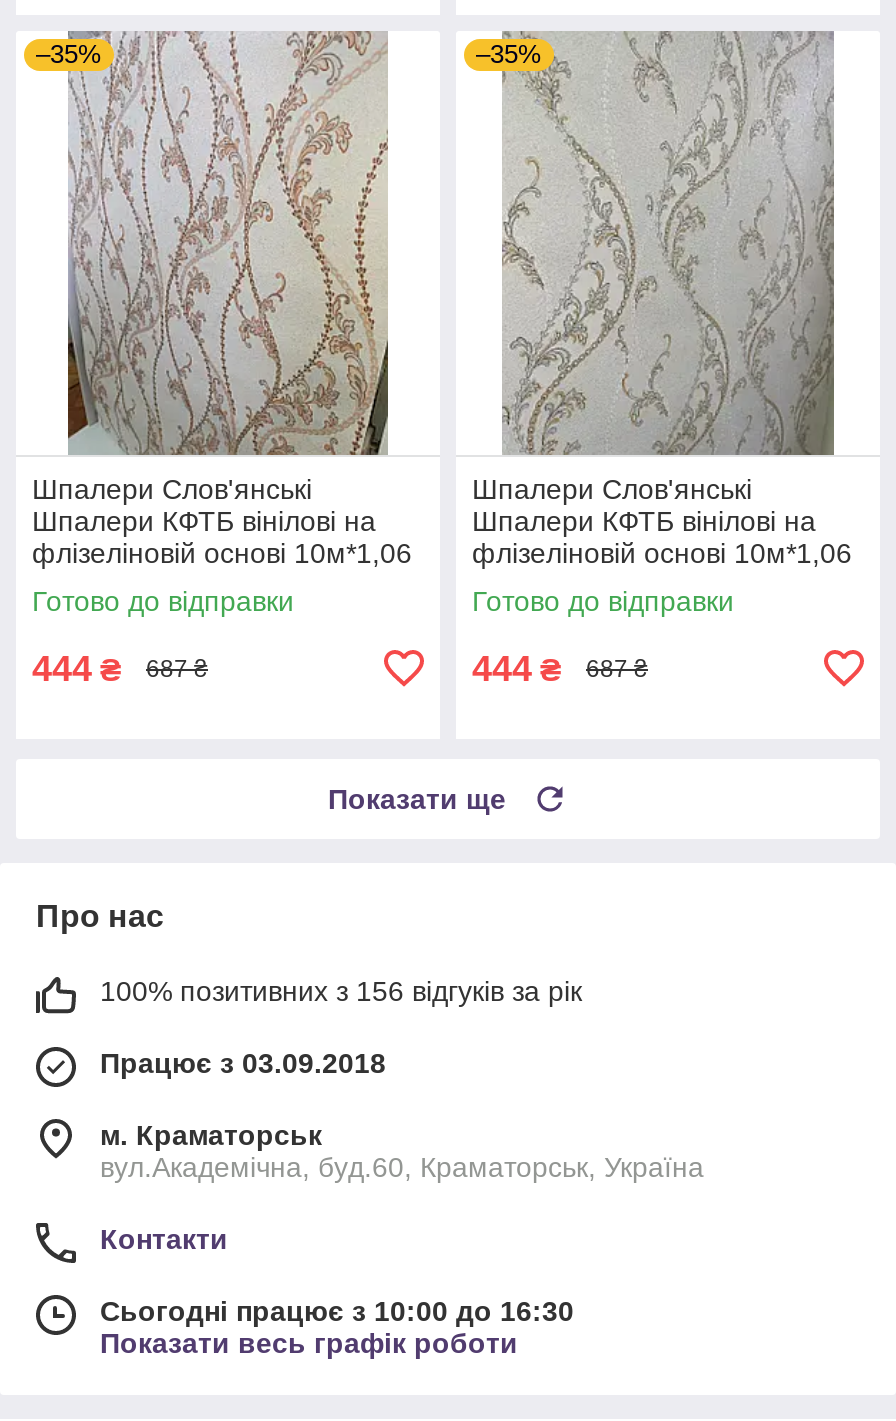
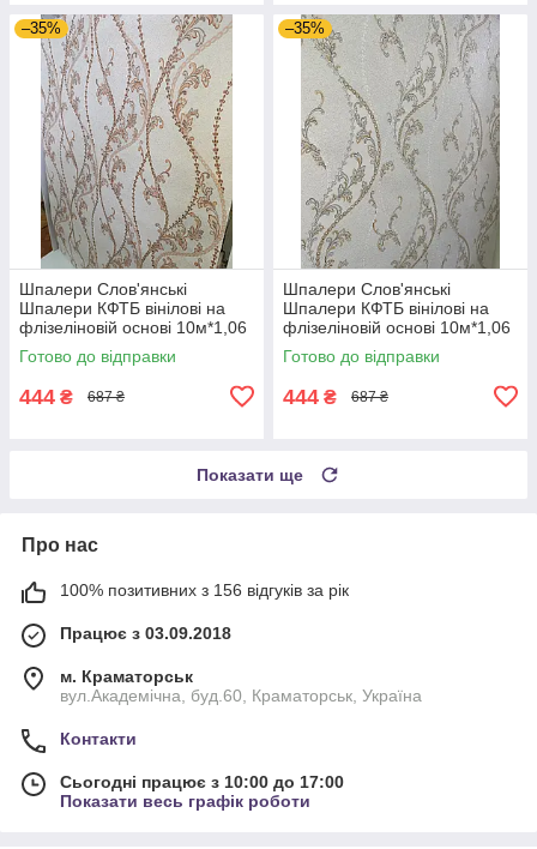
- Сьогодні працює з 10:00 до 16:30
+ Сьогодні працює з 10:00 до 17:00
